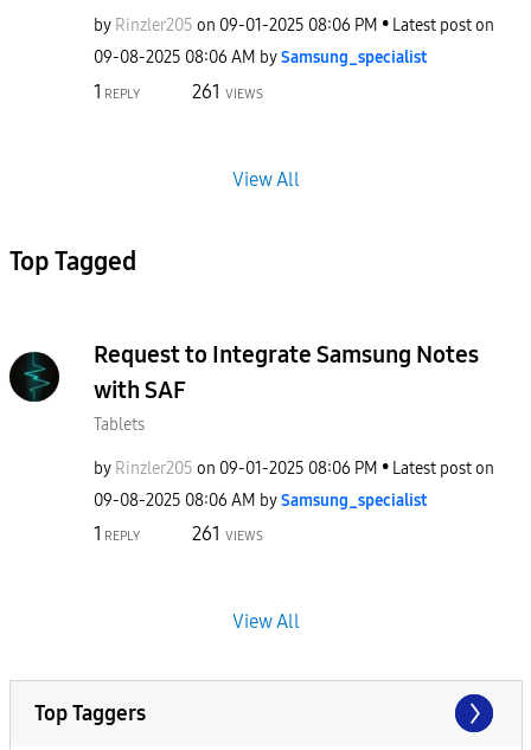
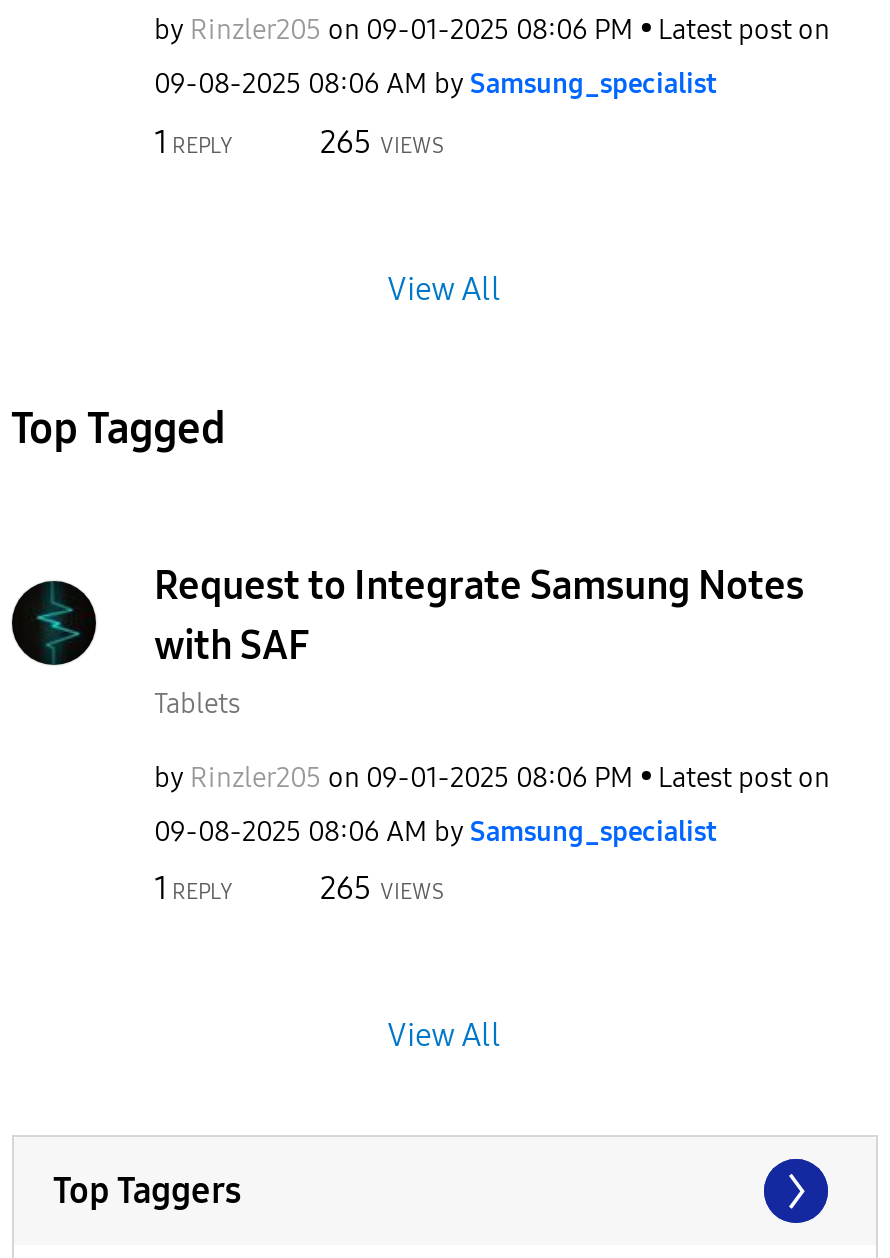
- 261 VIEWS
+ 265 VIEWS

- 261 VIEWS
+ 265 VIEWS
